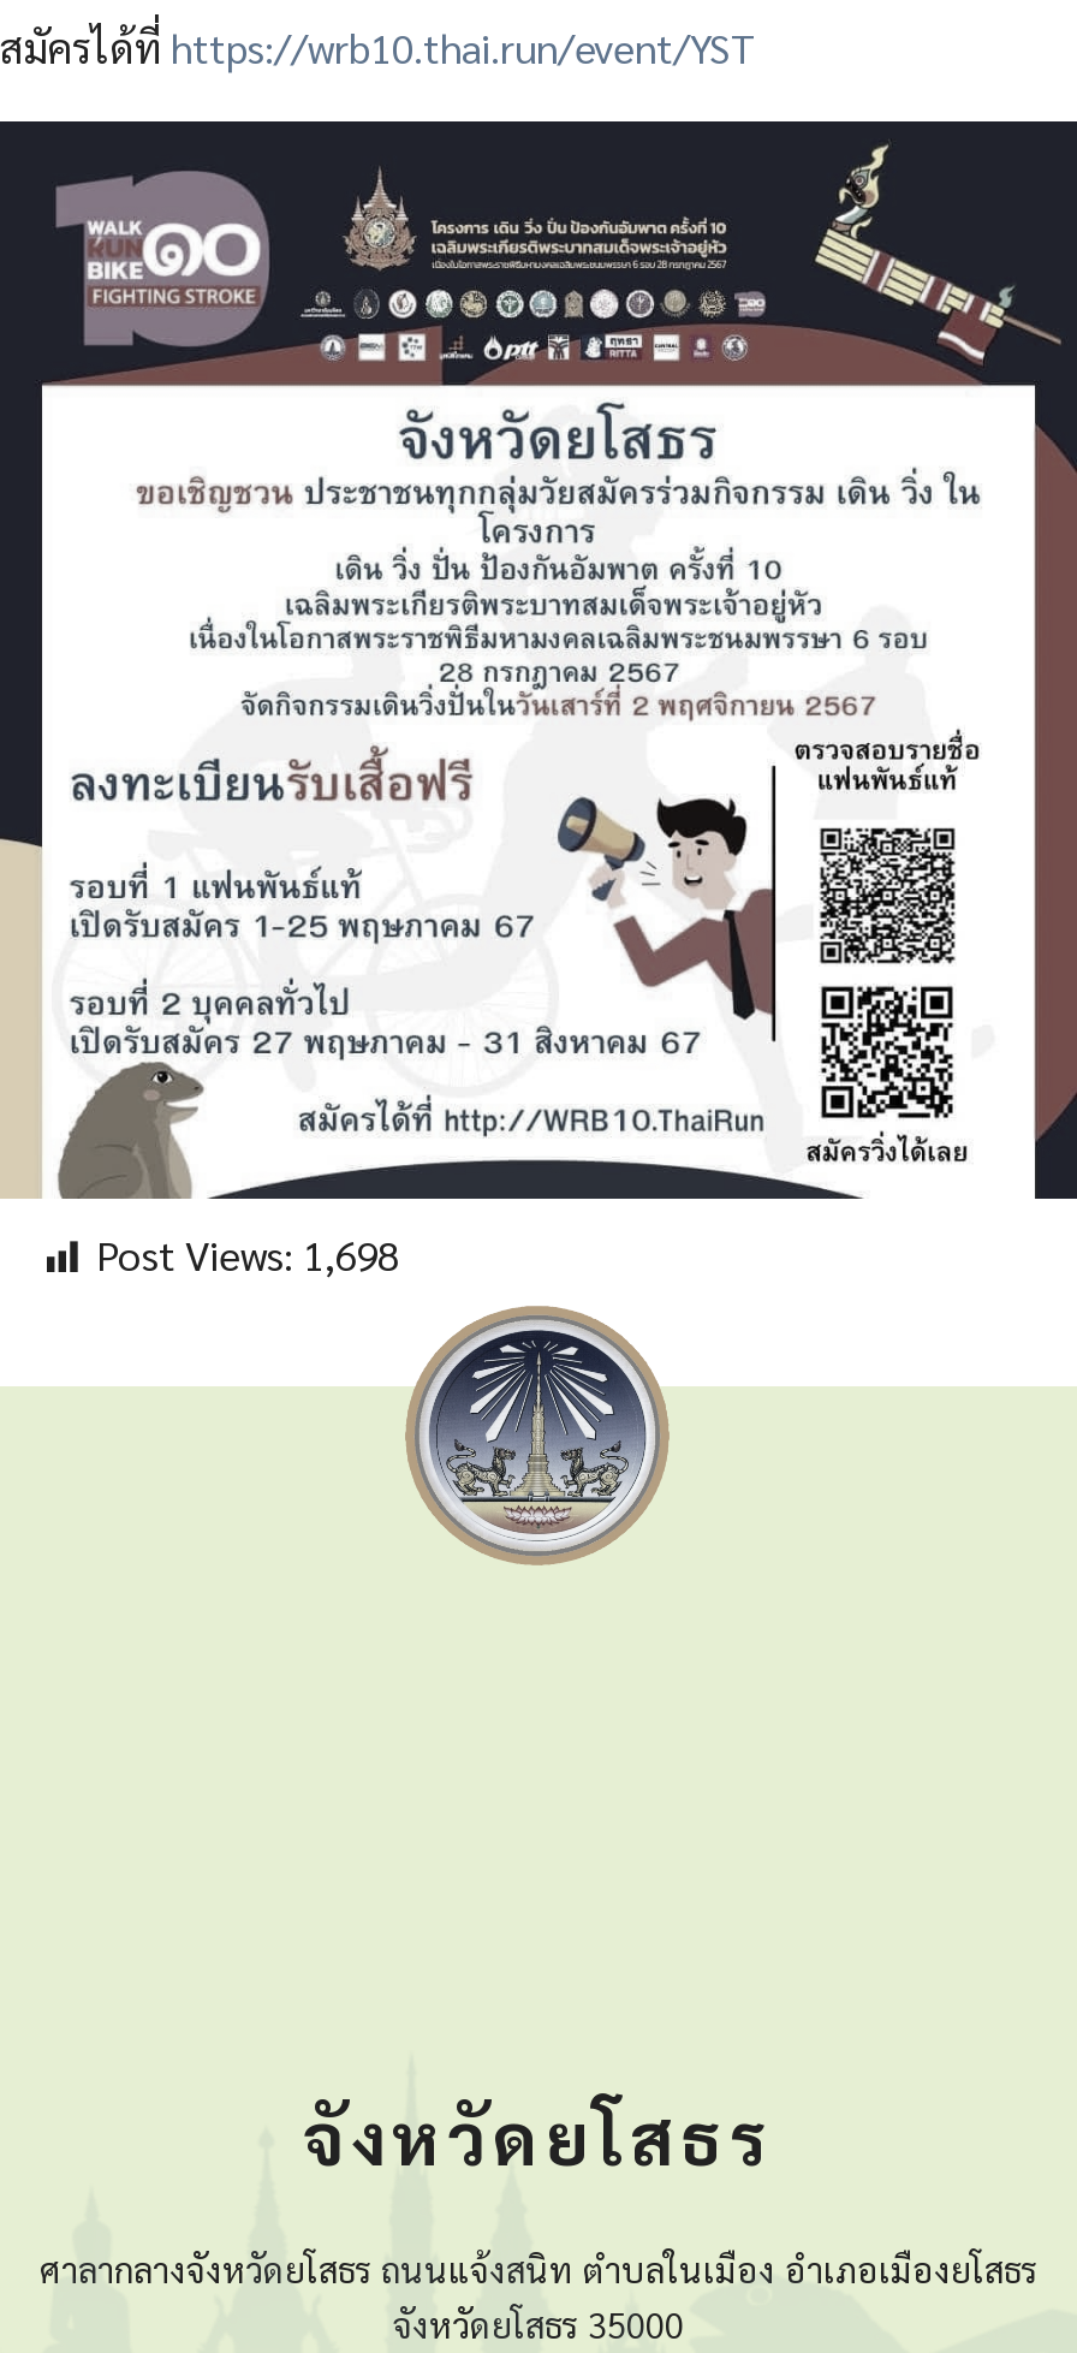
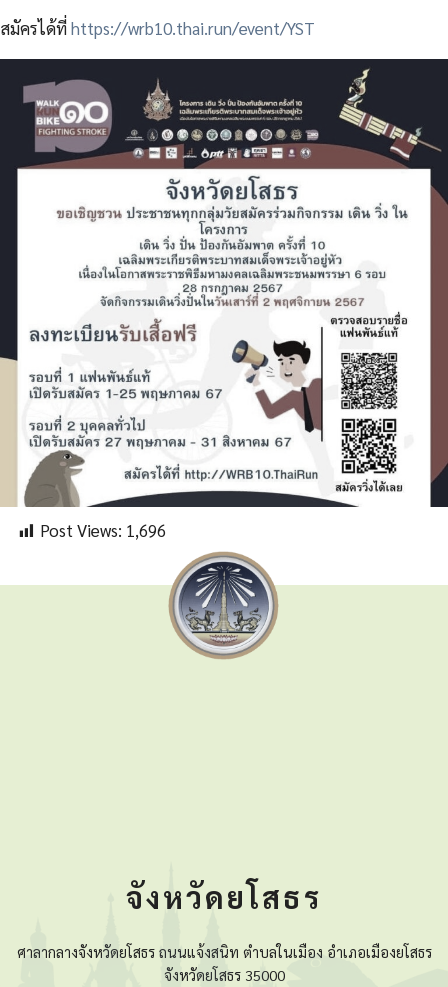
- Post Views: 1,698
+ Post Views: 1,696
